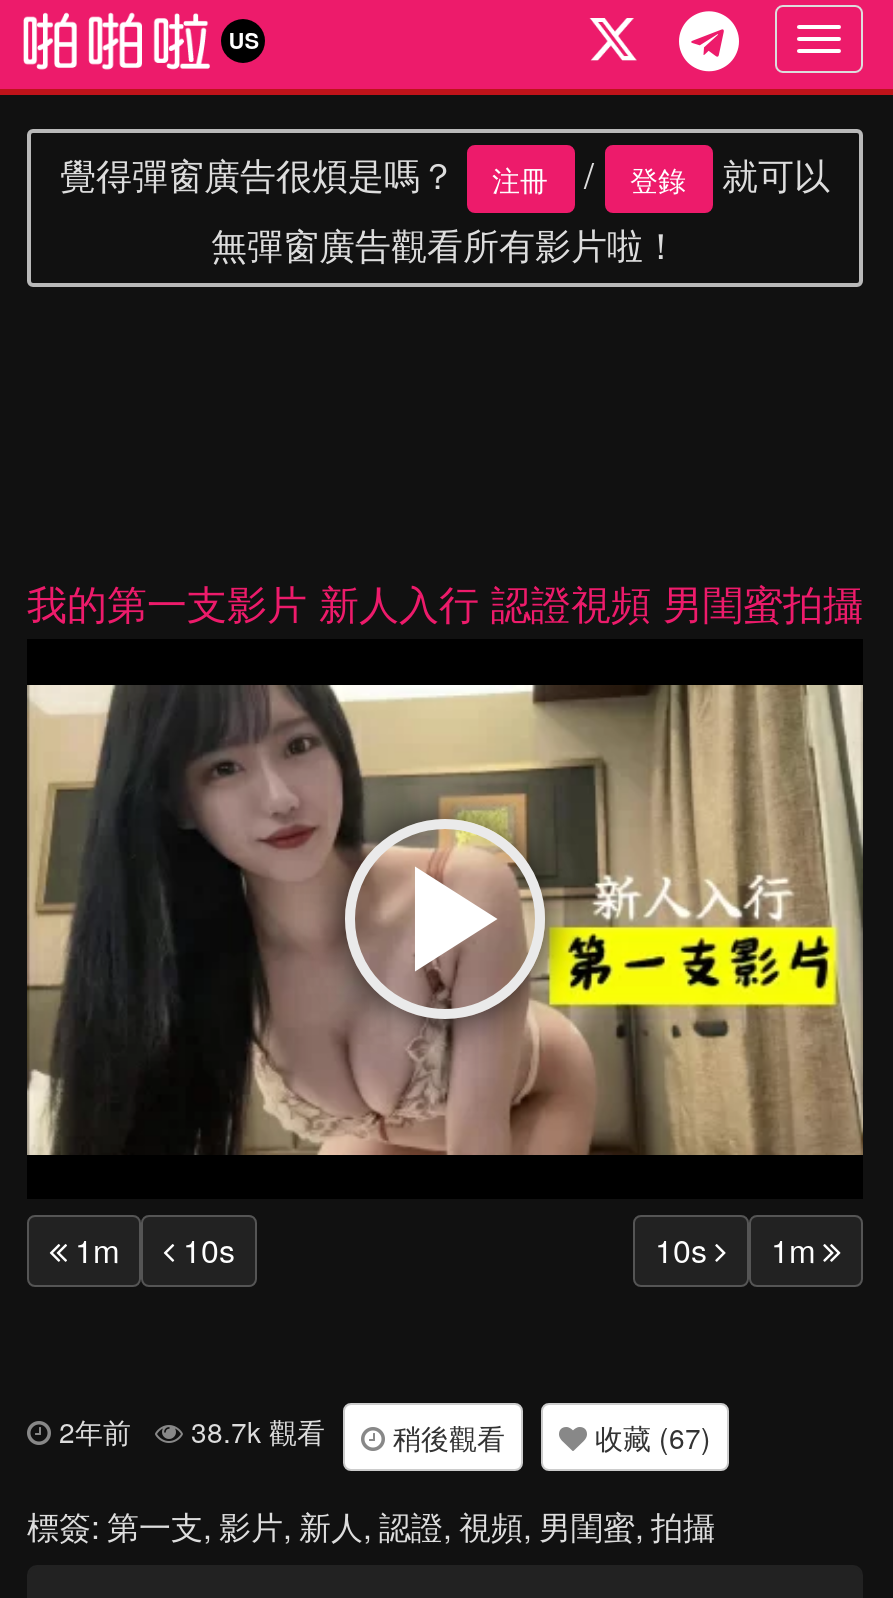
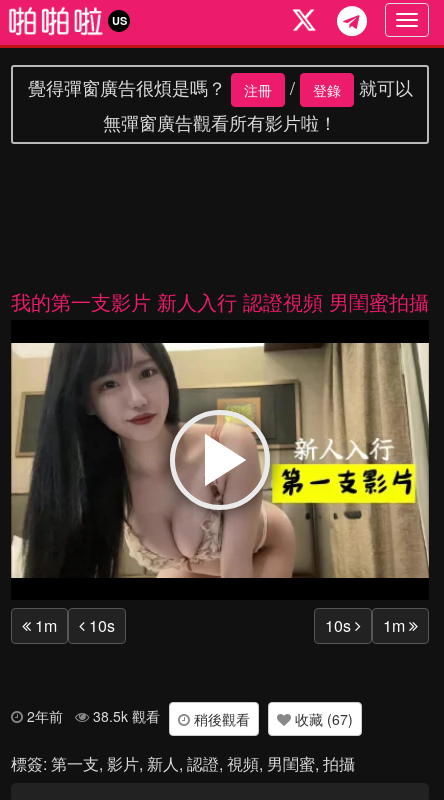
- 2年前 38.7k 觀看 稍後觀看
+ 2年前 38.5k 觀看 稍後觀看
